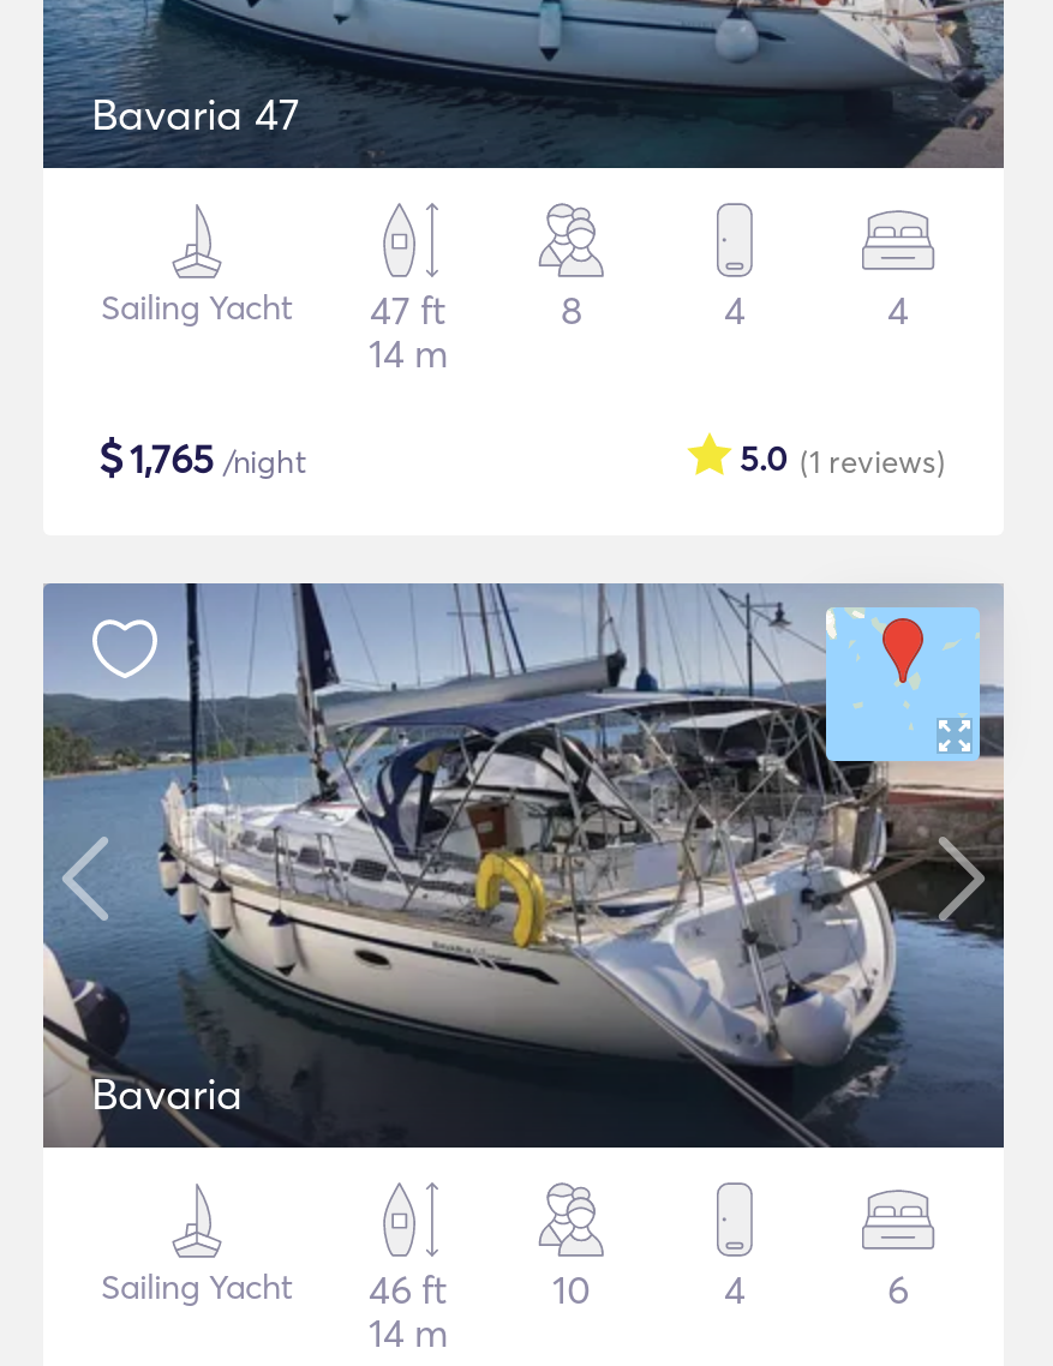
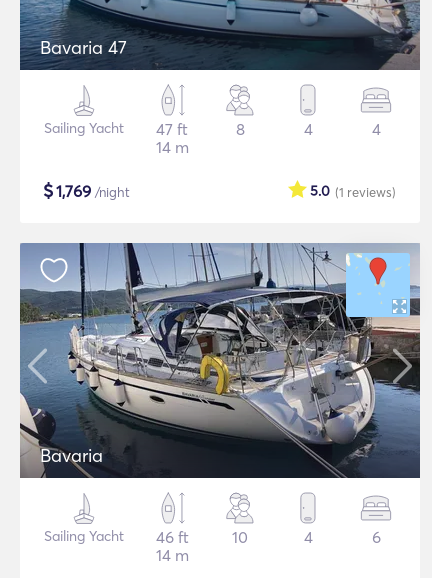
- $1,765 /night
+ $1,769 /night
